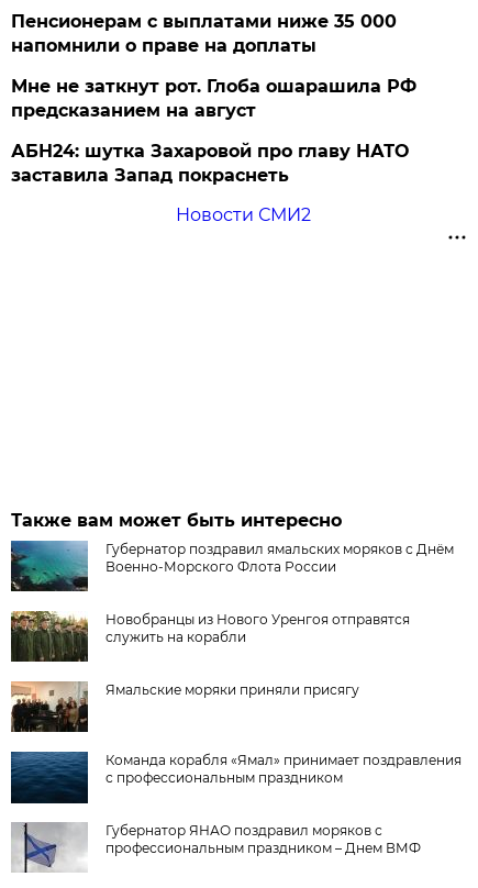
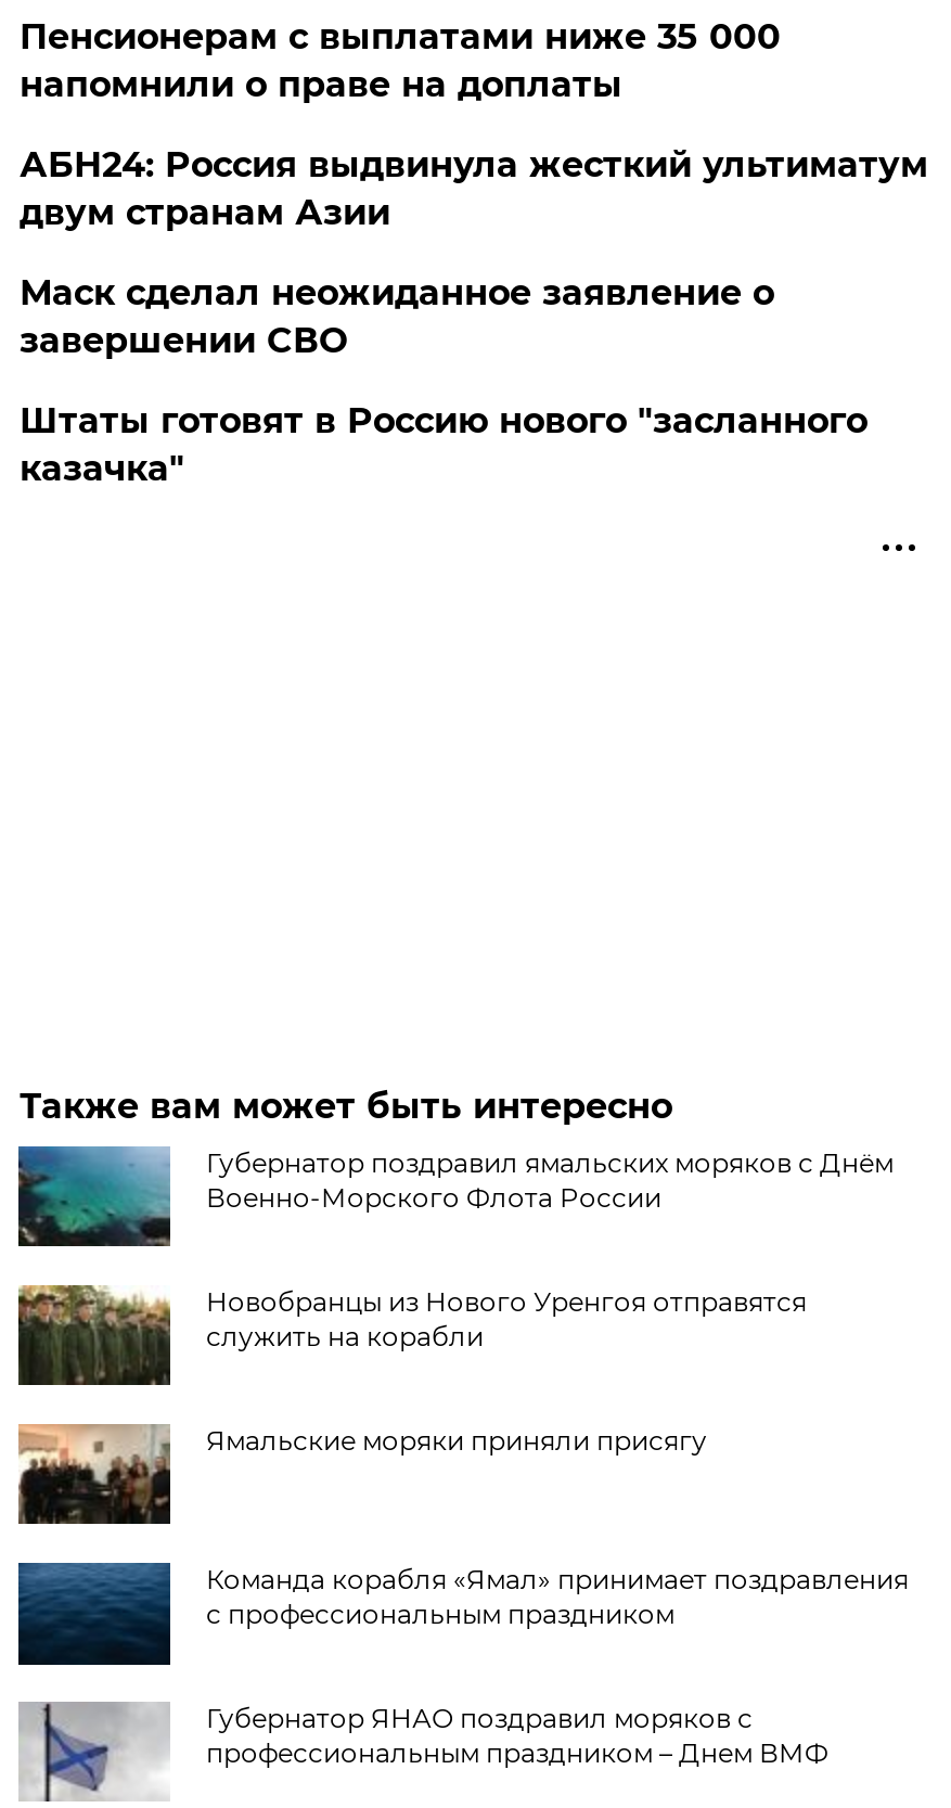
- Мне не заткнут рот. Глоба ошарашила РФ
- предсказанием на август
+ АБН24: Россия выдвинула жесткий ультиматум
+ двум странам Азии

- АБН24: шутка Захаровой про главу НАТО
- заставила Запад покраснеть
+ Маск сделал неожиданное заявление о
+ завершении СВО

- Новости СМИ2
+ Штаты готовят в Россию нового "засланного
+ казачка"
